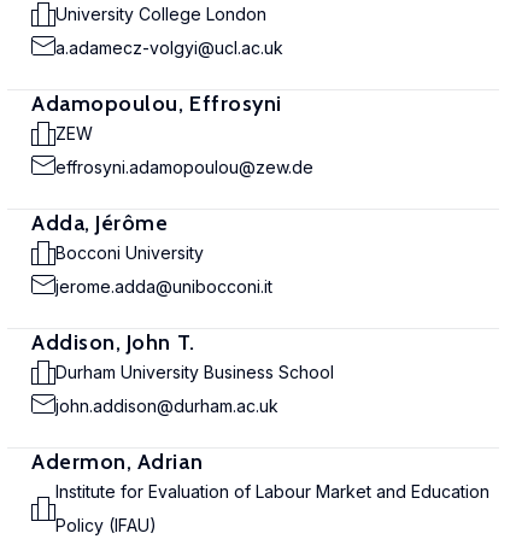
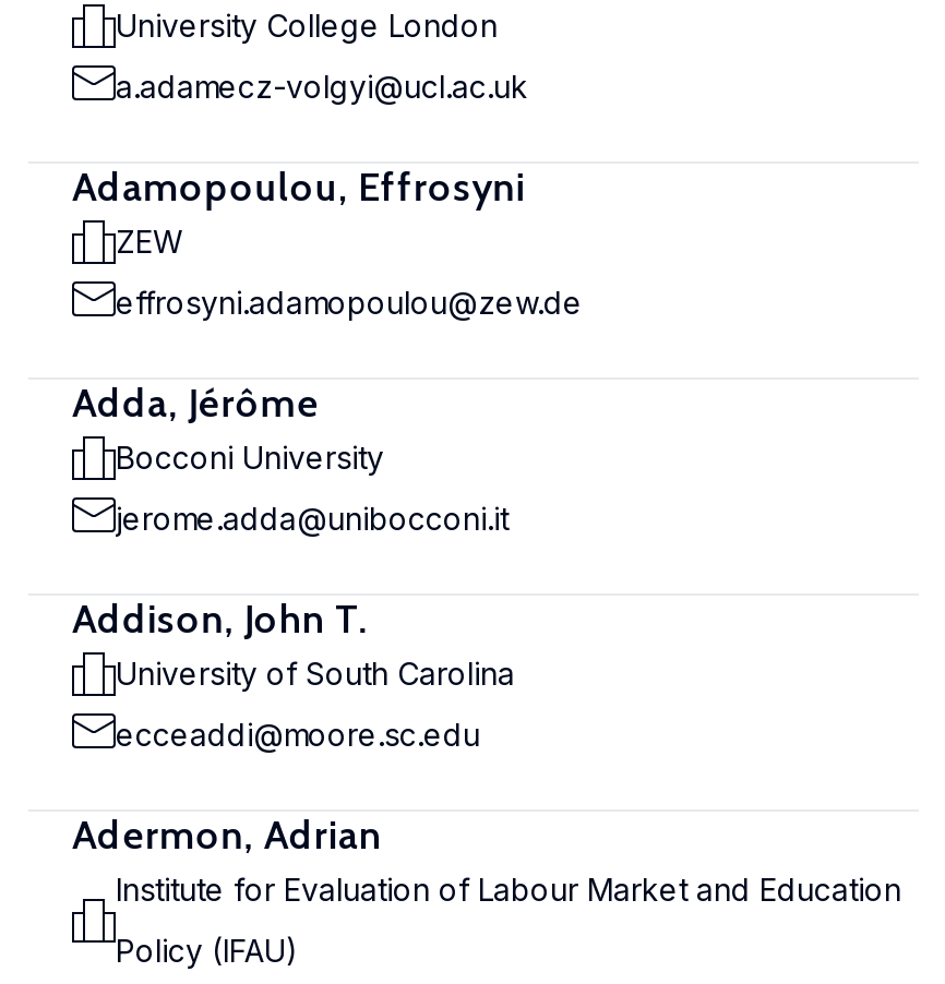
- Durham University Business School
+ University of South Carolina

- john.addison@durham.ac.uk
+ ecceaddi@moore.sc.edu
